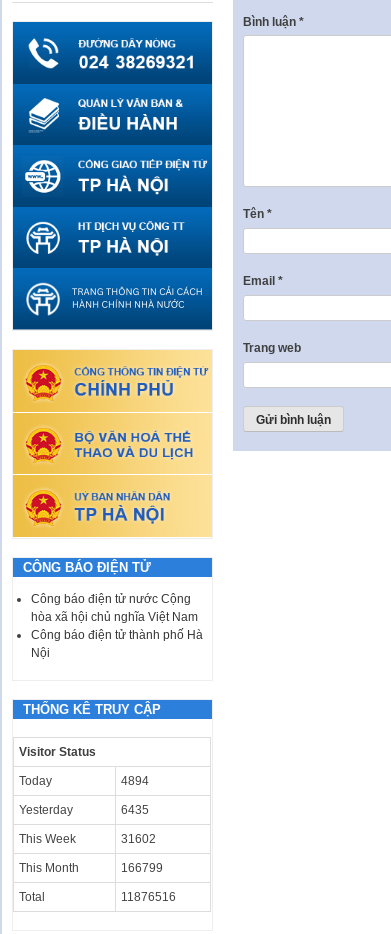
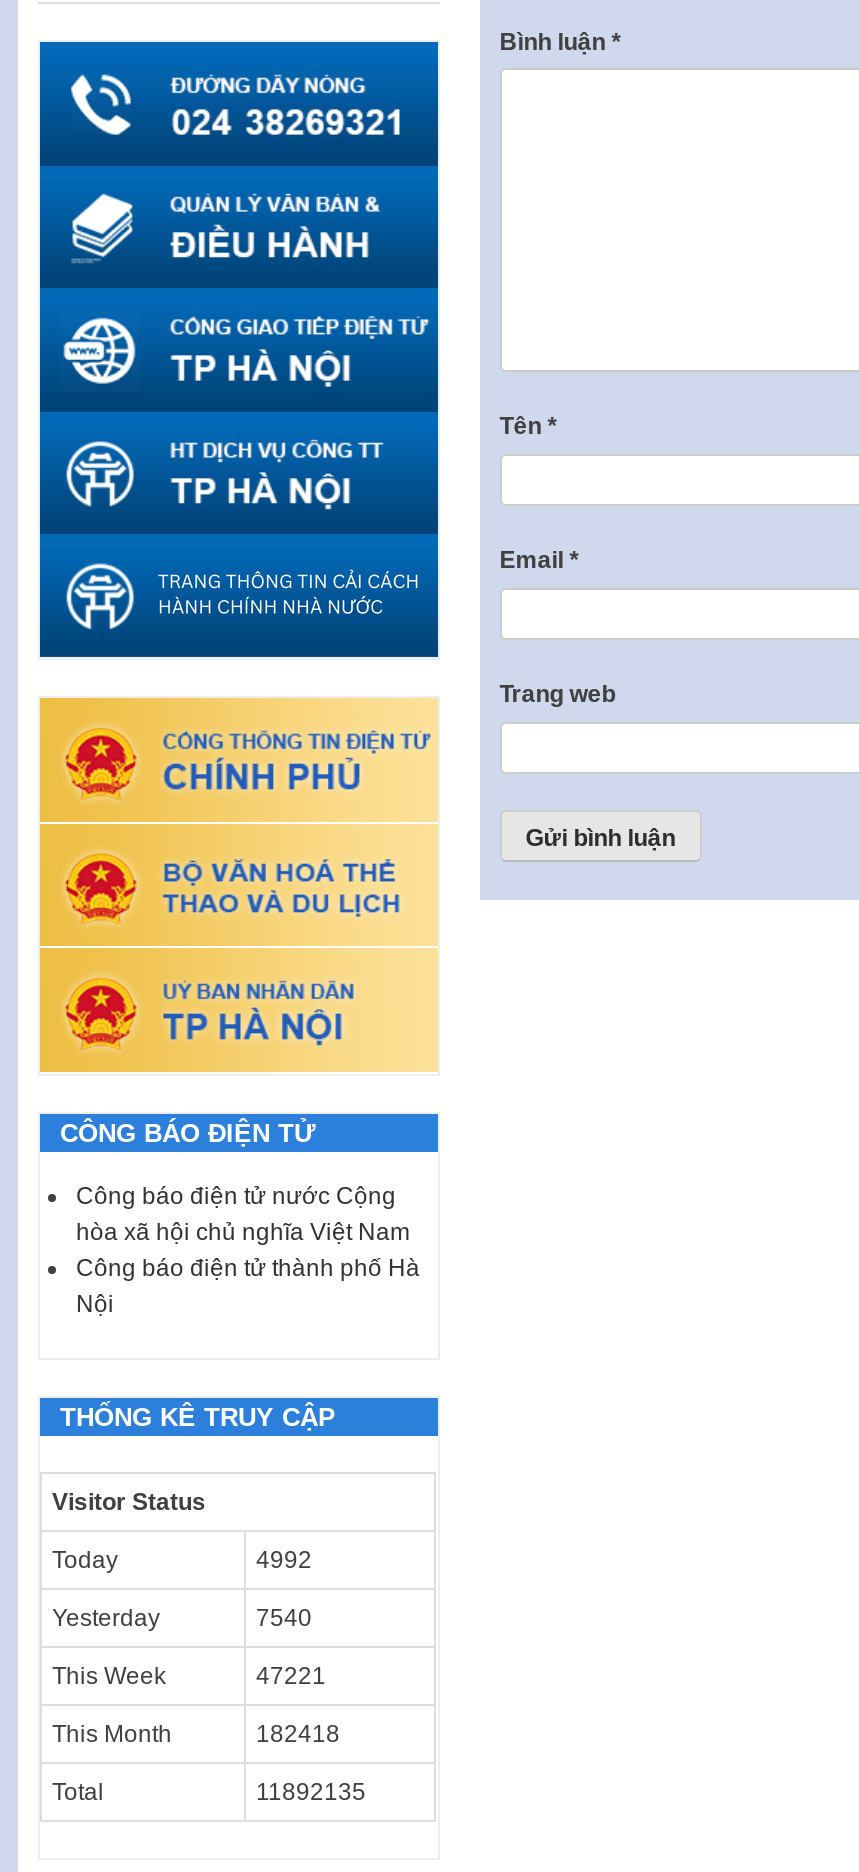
- 4894
+ 4992

- 6435
+ 7540

- 31602
+ 47221

- 166799
+ 182418

- 11876516
+ 11892135
